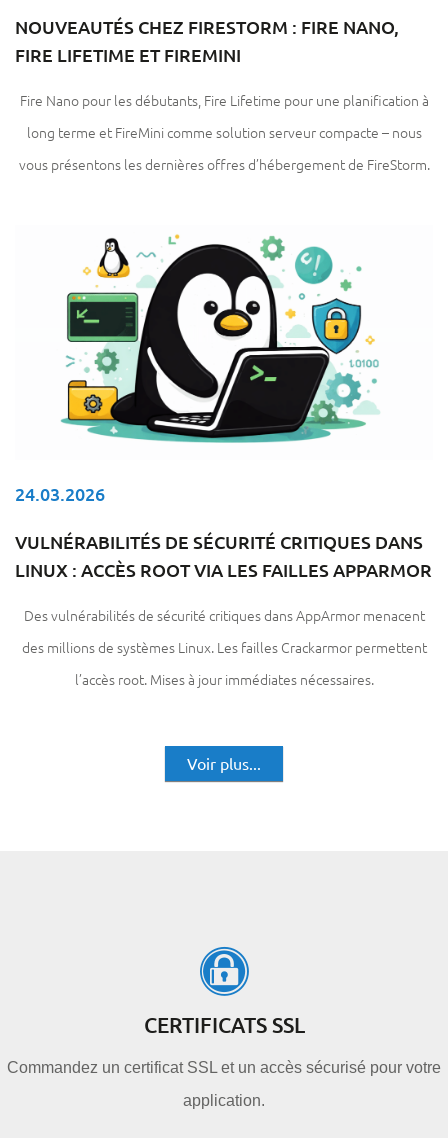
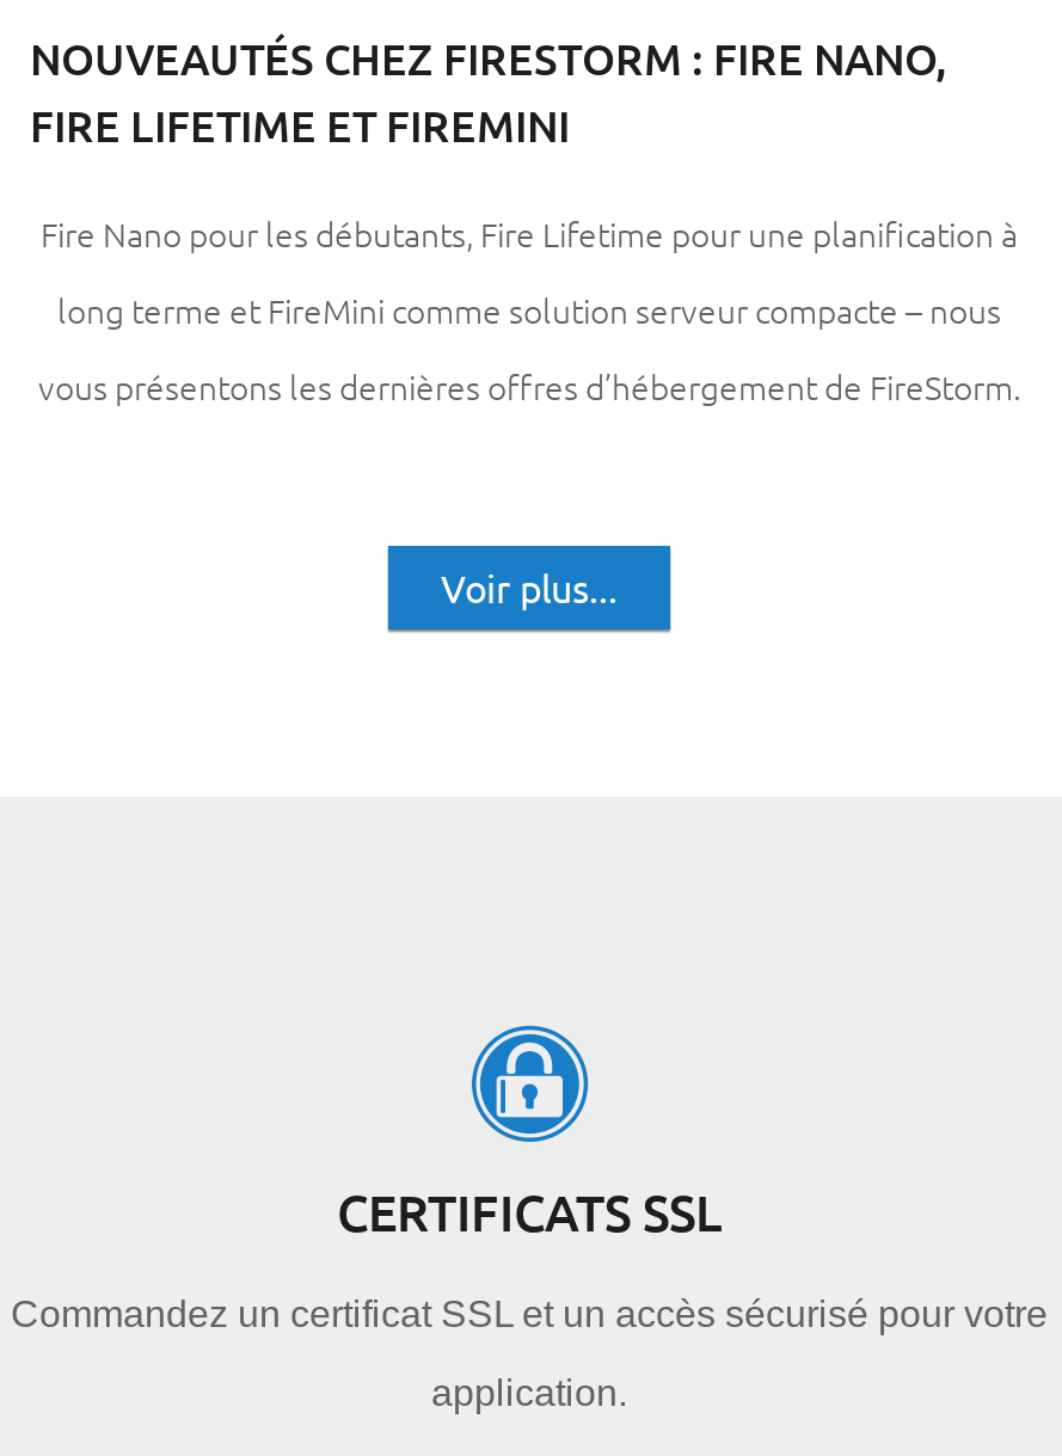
- [image]
- 24.03.2026
- VULNÉRABILITÉS DE SÉCURITÉ CRITIQUES DANS
- LINUX : ACCÈS ROOT VIA LES FAILLES APPARMOR
- Des vulnérabilités de sécurité critiques dans AppArmor menacent
- des millions de systèmes Linux. Les failles Crackarmor permettent
- l’accès root. Mises à jour immédiates nécessaires.
